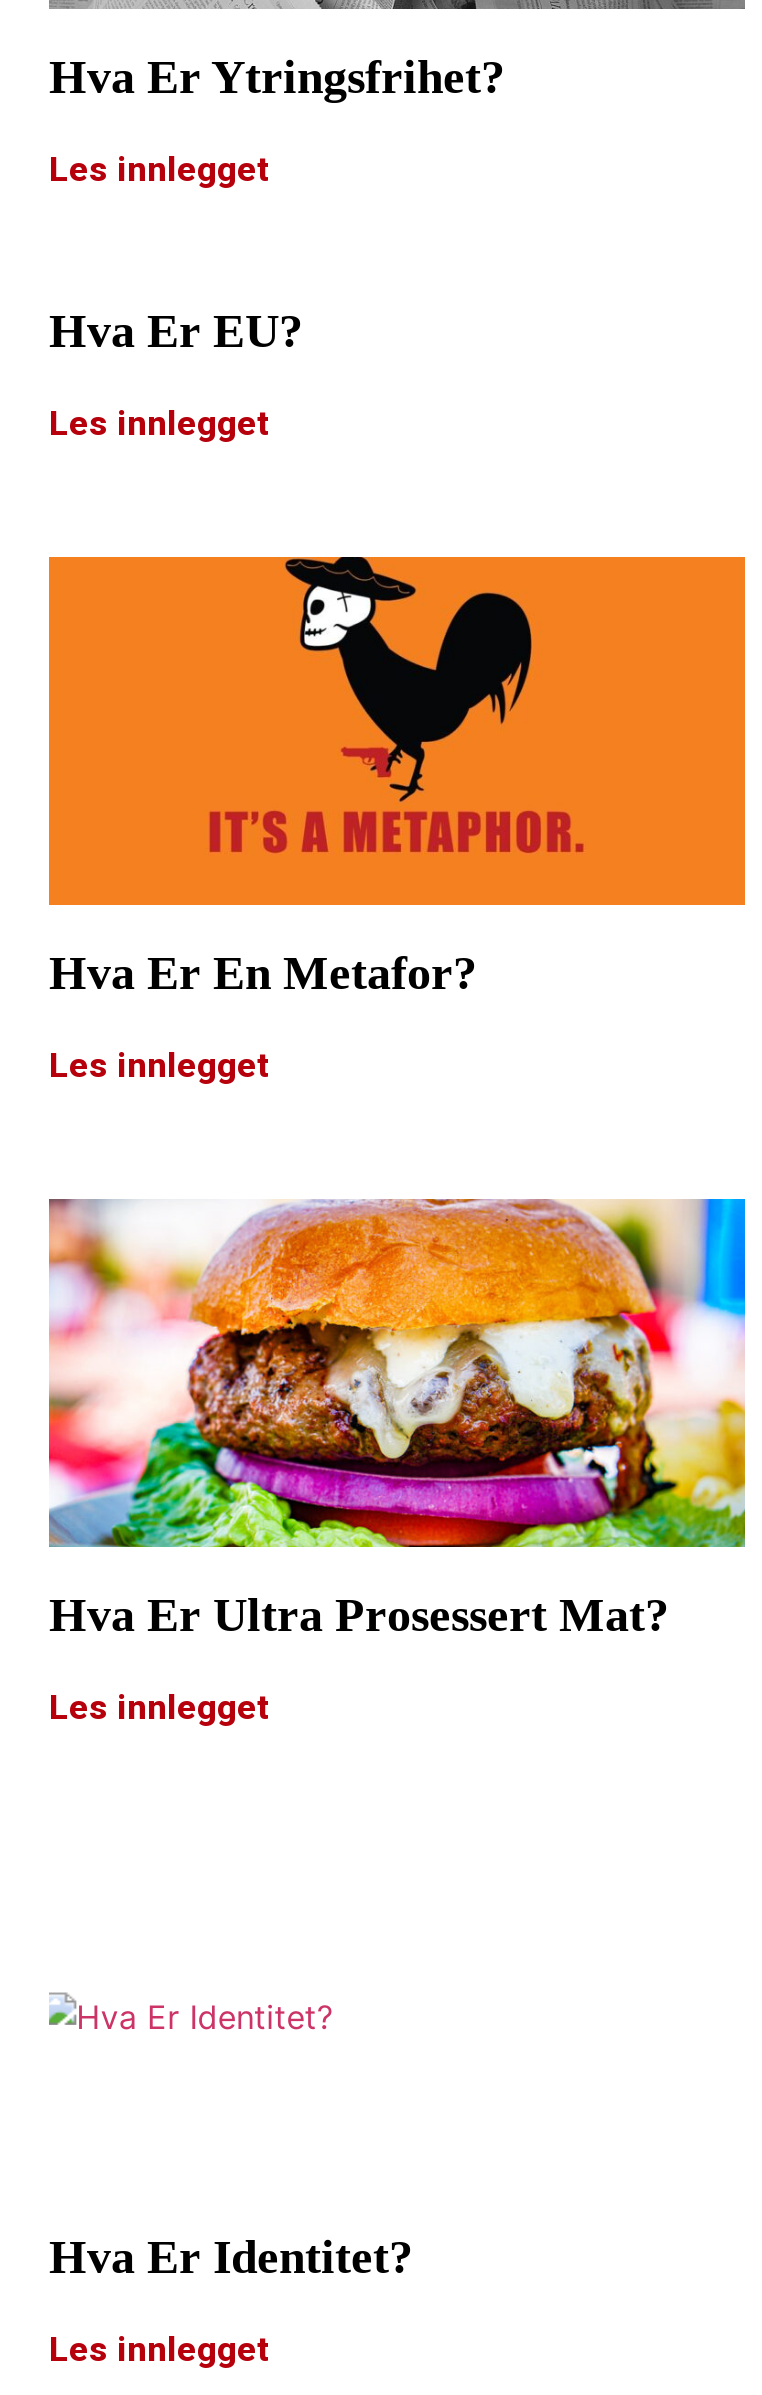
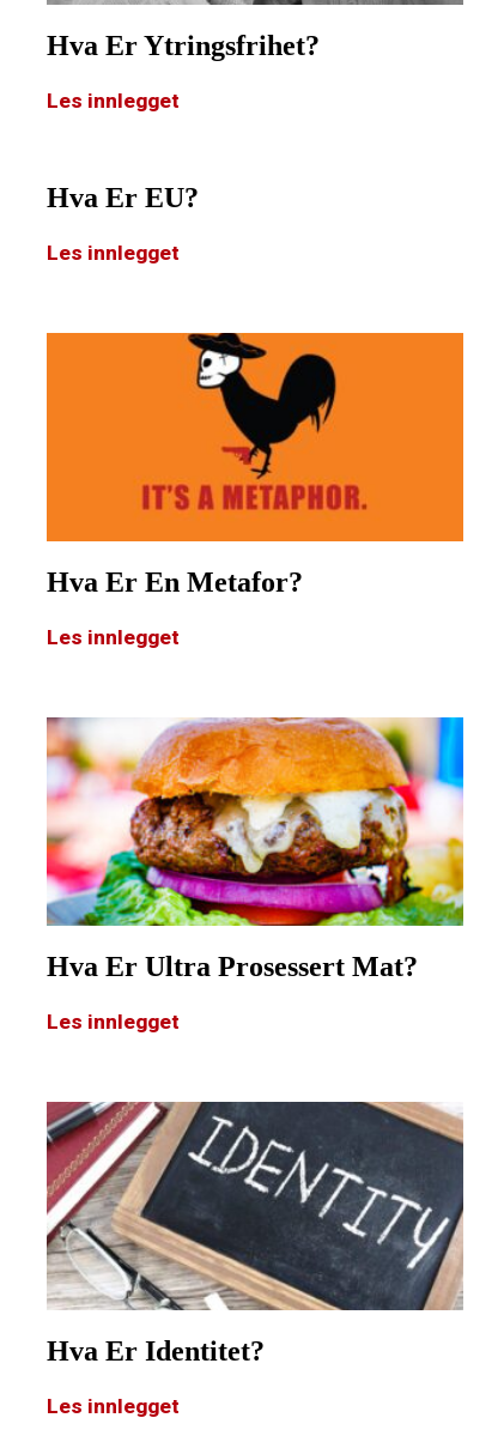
+ [image]
